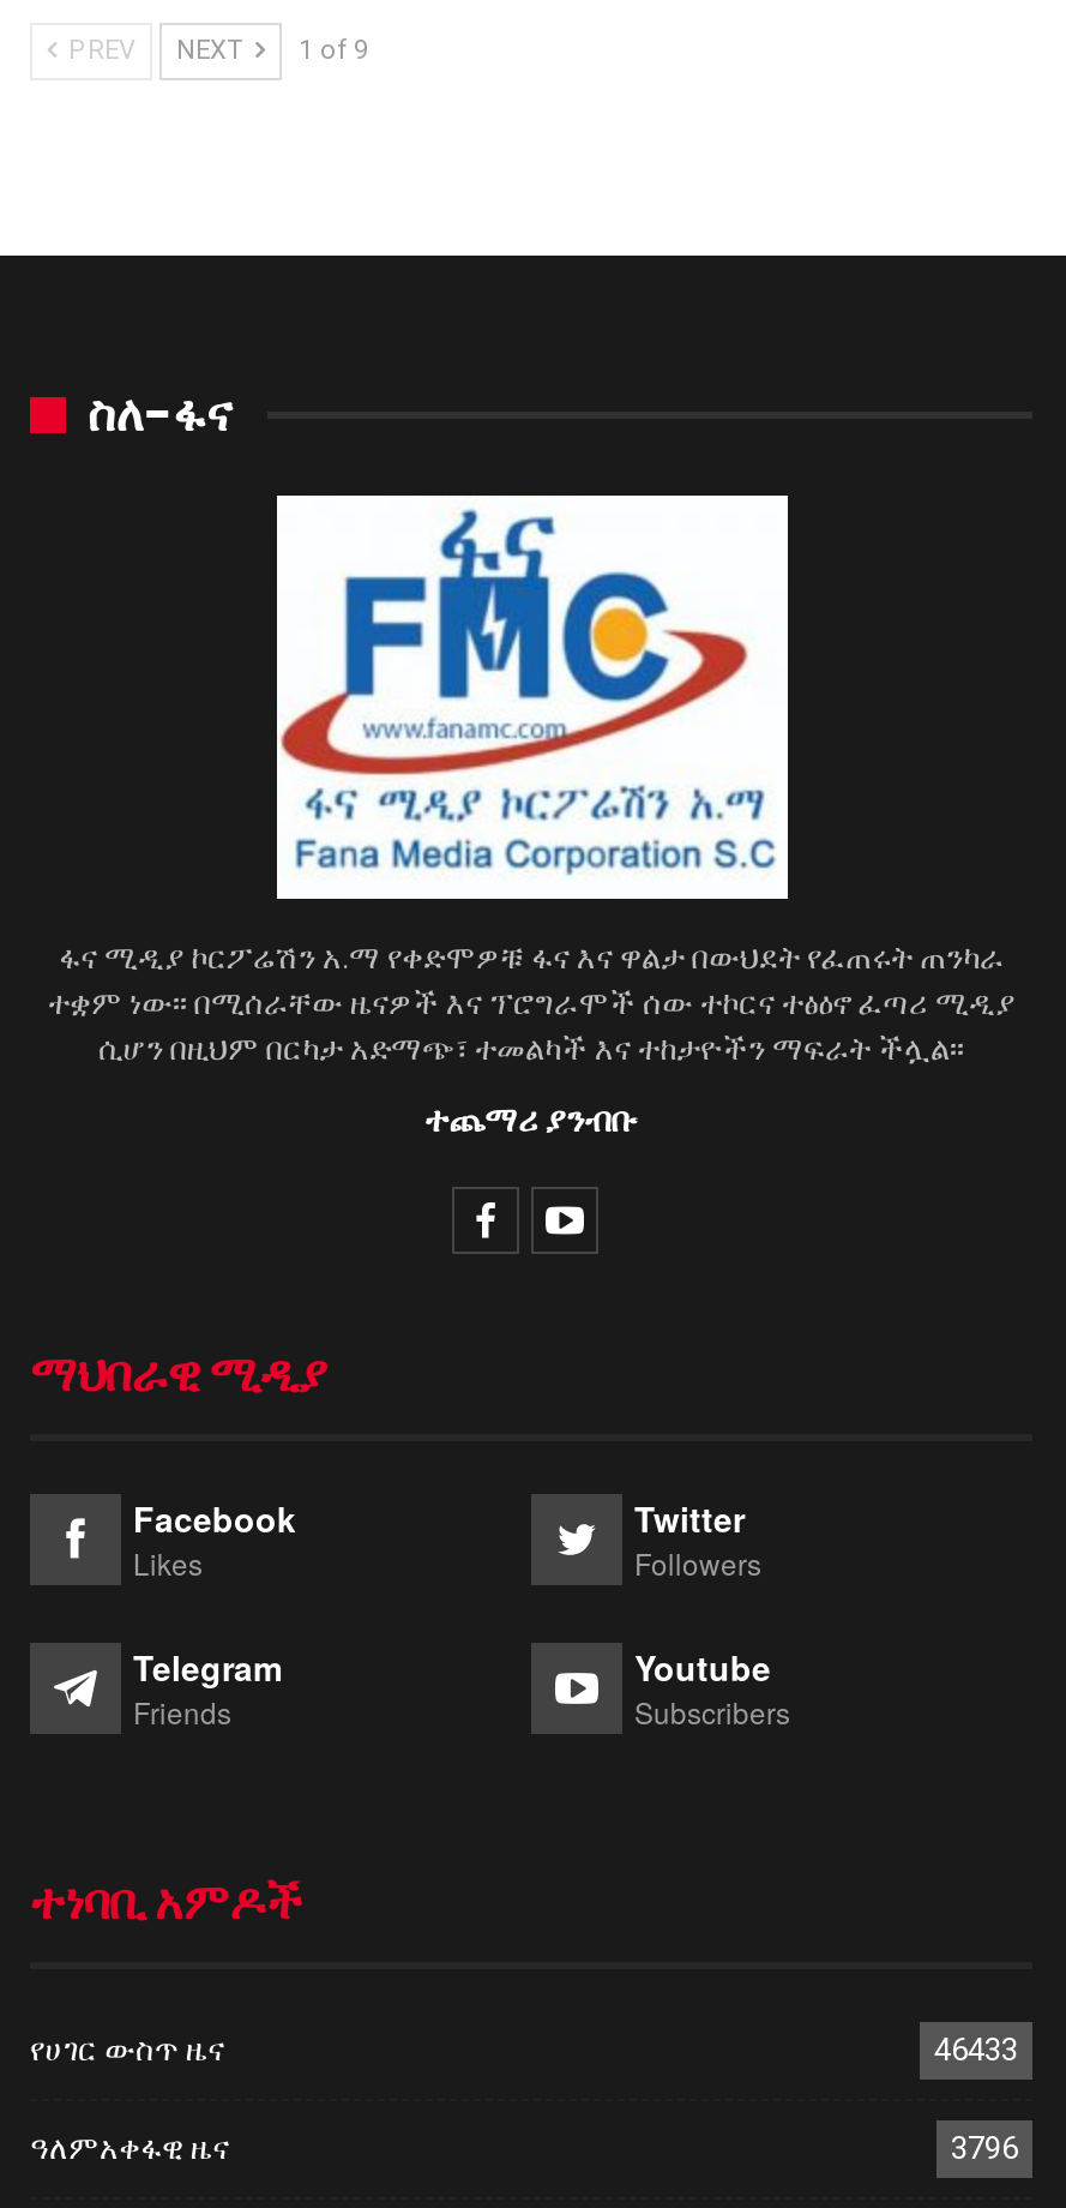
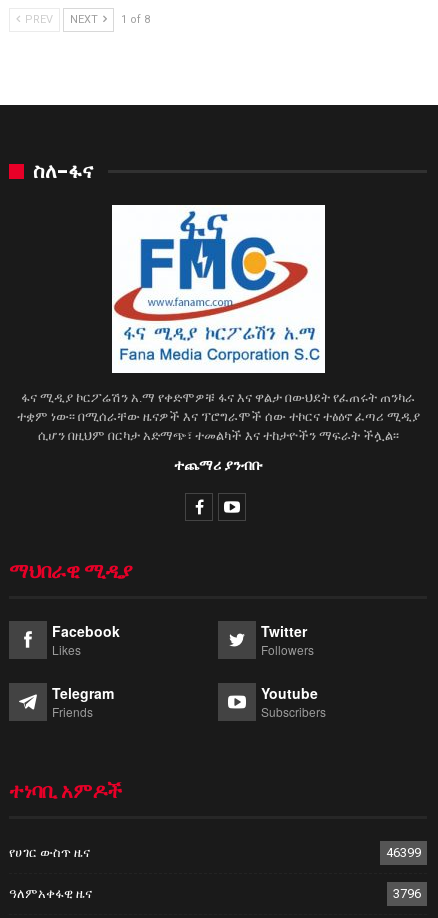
- PREV NEXT 1 of 9
+ PREV NEXT 1 of 8

- 46433
+ 46399
